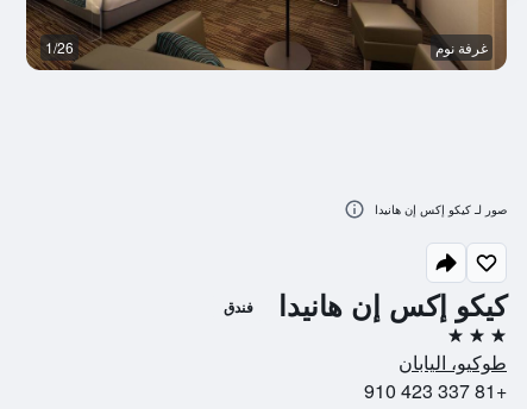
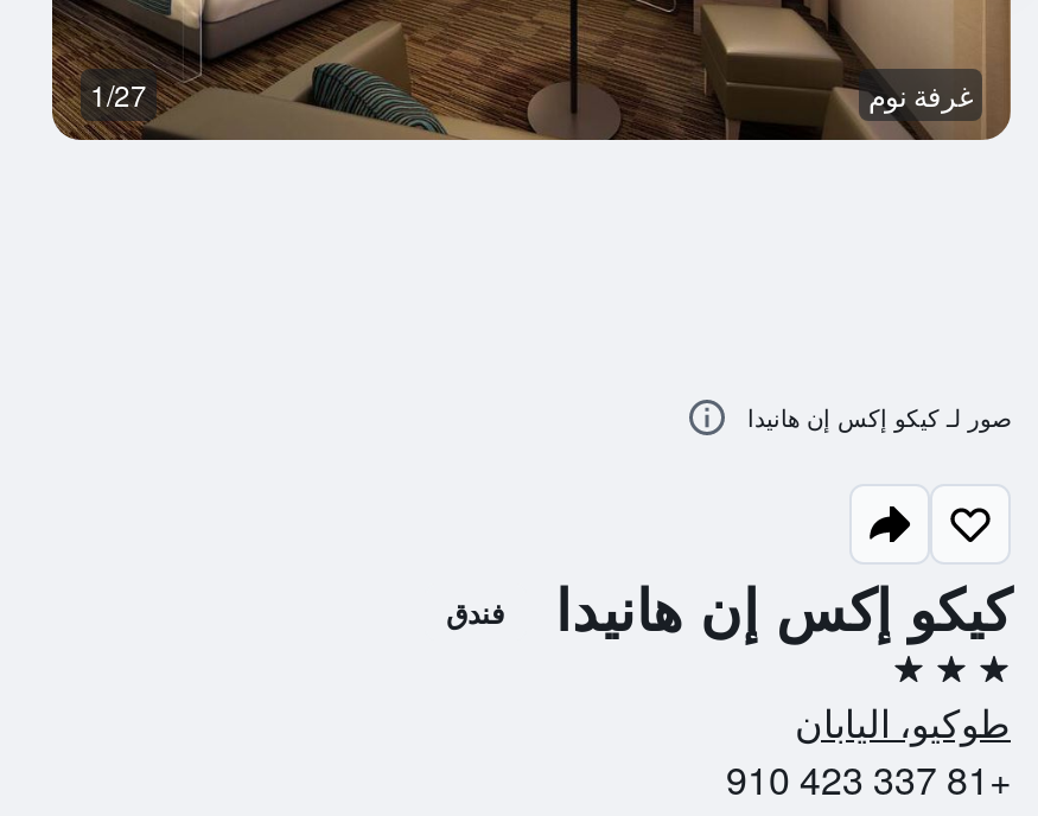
- 1/26
+ 1/27
